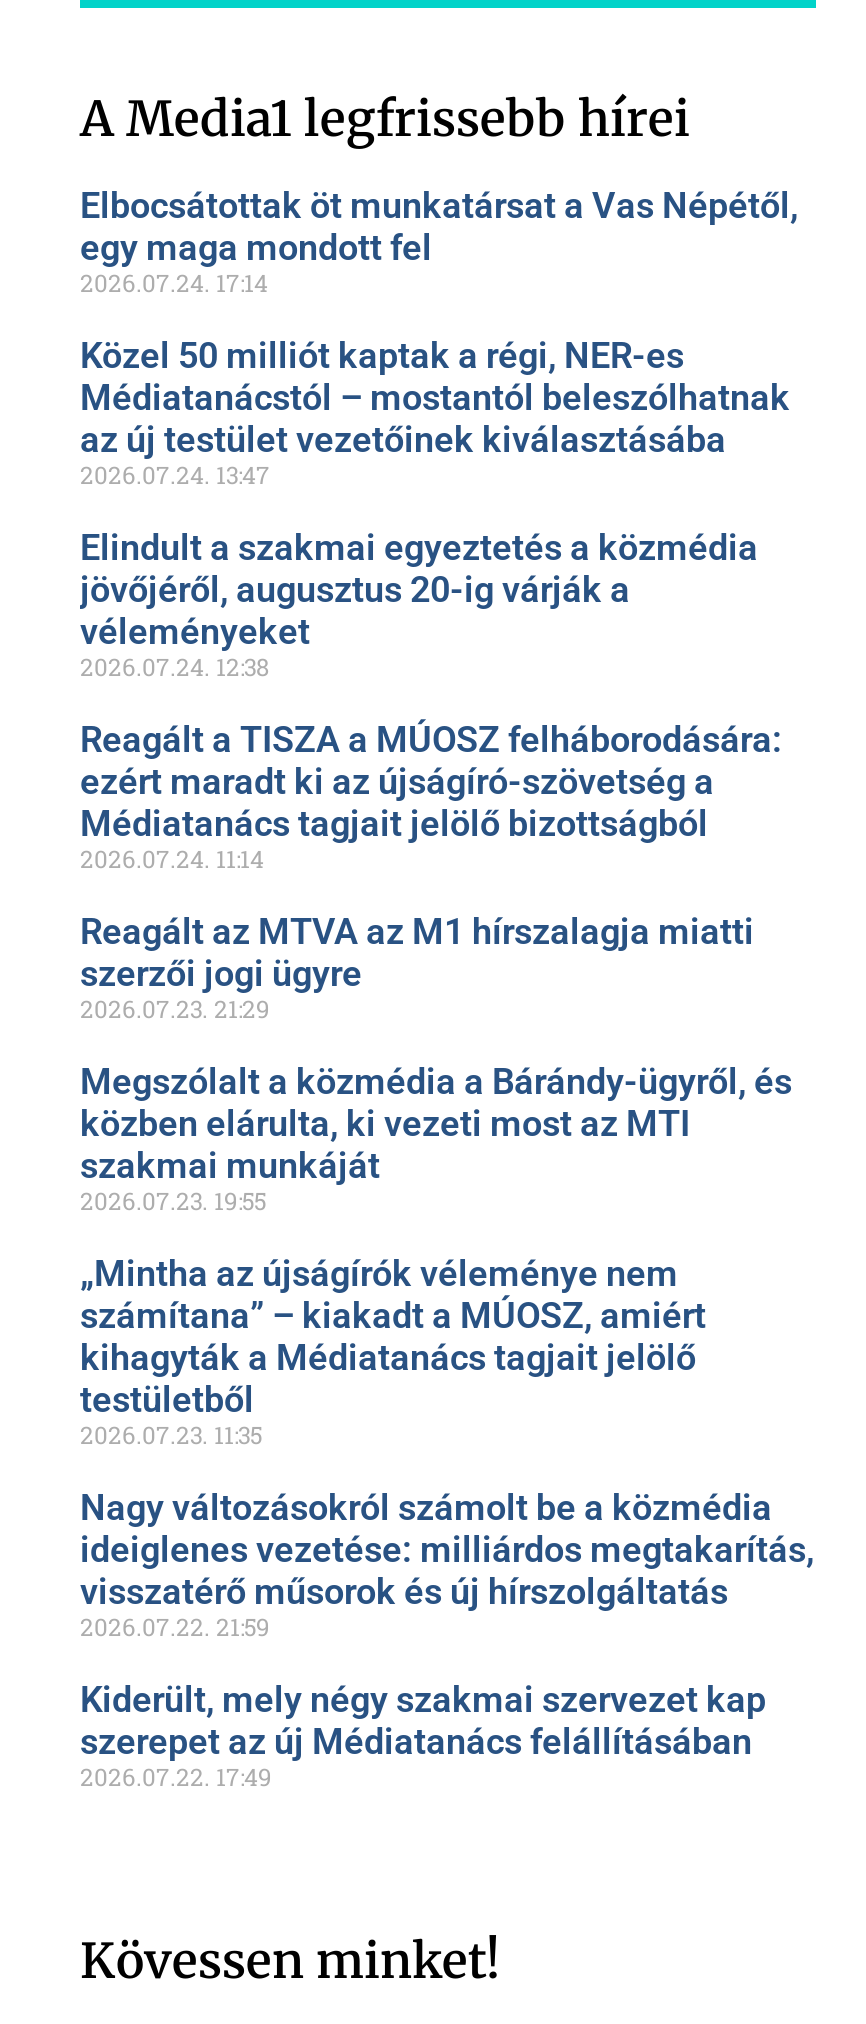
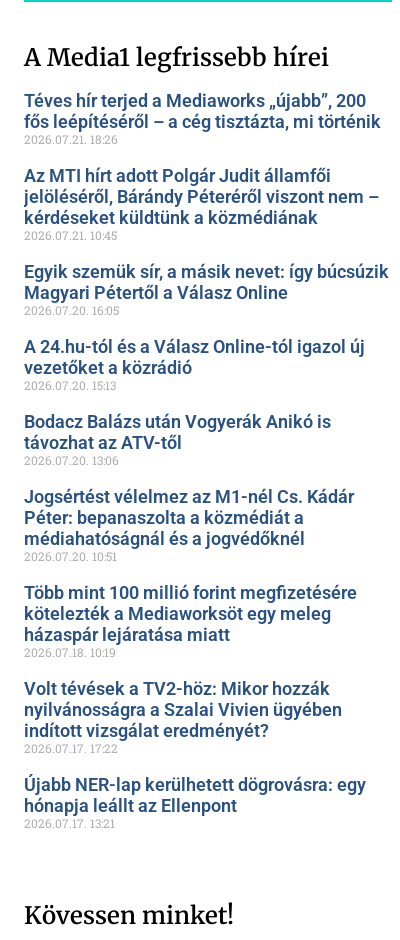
- Elbocsátottak öt munkatársat a Vas Népétől,
- egy maga mondott fel
- 2026.07.24.17:14
+ Téves hír terjed a Mediaworks „újabb”, 200
+ fős leépítéséről – a cég tisztázta, mi történik
+ 2026.07.21.18:26

- Közel 50 milliót kaptak a régi, NER-es
- Médiatanácstól – mostantól beleszólhatnak
- az új testület vezetőinek kiválasztásába
- 2026.07.24. 13:47
+ Az MTI hírt adott Polgár Judit államfői
+ jelöléséről, Bárándy Péteréről viszont nem –
+ kérdéseket küldtünk a közmédiának
+ 2026.07.21. 10:45

- Elindult a szakmai egyeztetés a közmédia
- jövőjéről, augusztus 20-ig várják a
- véleményeket
- 2026.07.24. 12:38
+ Egyik szemük sír, a másik nevet: így búcsúzik
+ Magyari Pétertől a Válasz Online
+ 2026.07.20. 16:05

- Reagált a TISZA a MÚOSZ felháborodására:
- ezért maradt ki az újságíró-szövetség a
- Médiatanács tagjait jelölő bizottságból
- 2026.07.24. 11:14
+ A 24.hu-tól és a Válasz Online-tól igazol új
+ vezetőket a közrádió
+ 2026.07.20. 15:13

- Reagált az MTVA az M1 hírszalagja miatti
- szerzői jogi ügyre
- 2026.07.23.21:29
+ Bodacz Balázs után Vogyerák Anikó is
+ távozhat az ATV-től
+ 2026.07.20.13:06

- Megszólalt a közmédia a Bárándy-ügyről, és
- közben elárulta, ki vezeti most az MTI
- szakmai munkáját
- 2026.07.23. 19:55
+ Jogsértést vélelmez az M1-nél Cs. Kádár
+ Péter: bepanaszolta a közmédiát a
+ médiahatóságnál és a jogvédőknél
+ 2026.07.20. 10:51

- „Mintha az újságírók véleménye nem
- számítana” – kiakadt a MÚOSZ, amiért
- kihagyták a Médiatanács tagjait jelölő
- testületből
- 2026.07.23. 11:35
+ Több mint 100 millió forint megfizetésére
+ kötelezték a Mediaworksöt egy meleg
+ házaspár lejáratása miatt
+ 2026.07.18. 10:19

- Nagy változásokról számolt be a közmédia
- ideiglenes vezetése: milliárdos megtakarítás,
- visszatérő műsorok és új hírszolgáltatás
- 2026.07.22. 21:59
+ Volt tévések a TV2-höz: Mikor hozzák
+ nyilvánosságra a Szalai Vivien ügyében
+ indított vizsgálat eredményét?
+ 2026.07.17. 17:22

- Kiderült, mely négy szakmai szervezet kap
- szerepet az új Médiatanács felállításában
- 2026.07.22. 17:49
+ Újabb NER-lap kerülhetett dögrovásra: egy
+ hónapja leállt az Ellenpont
+ 2026.07.17. 13:21
